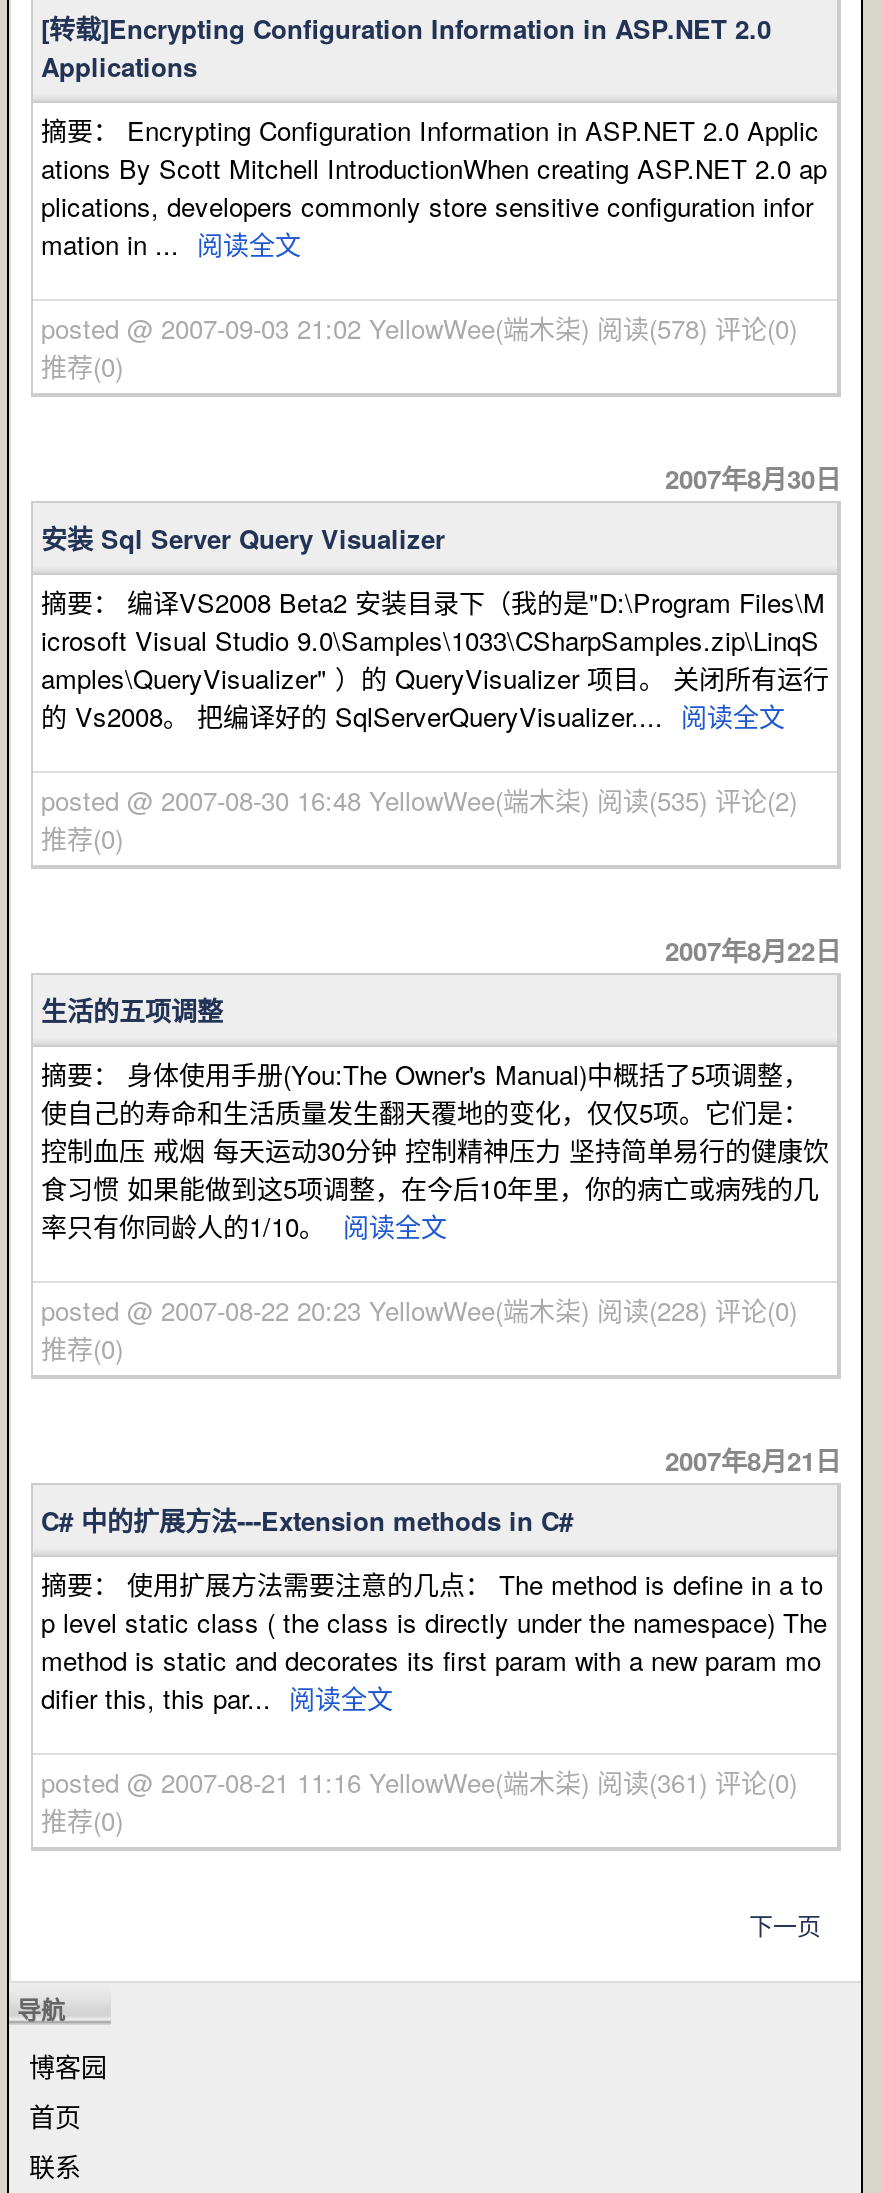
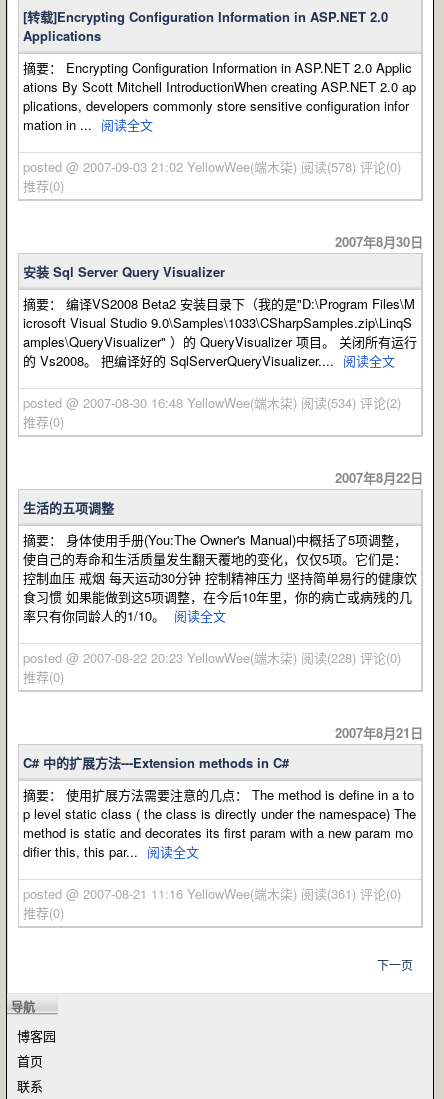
- posted @ 2007-08-30 16:48 YellowWee(端木柒)阅读(535) 评论(2)
+ posted @ 2007-08-30 16:48 YellowWee(端木柒)阅读(534) 评论(2)
